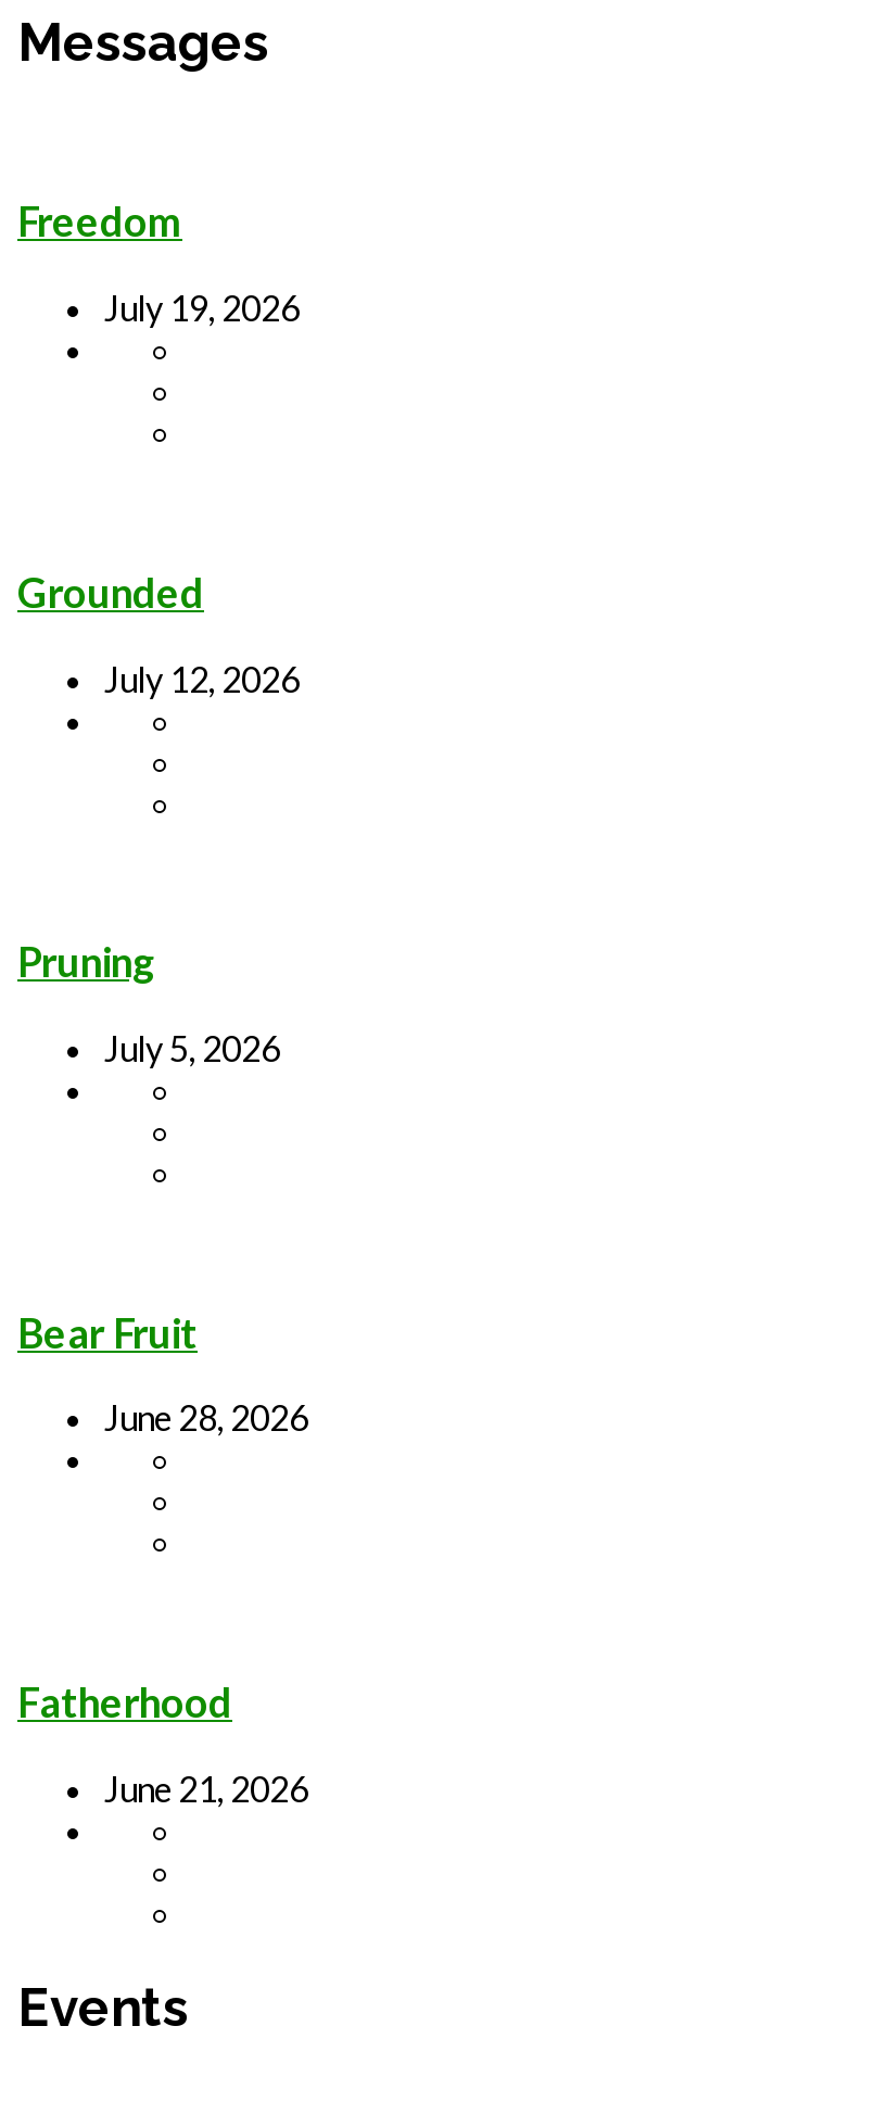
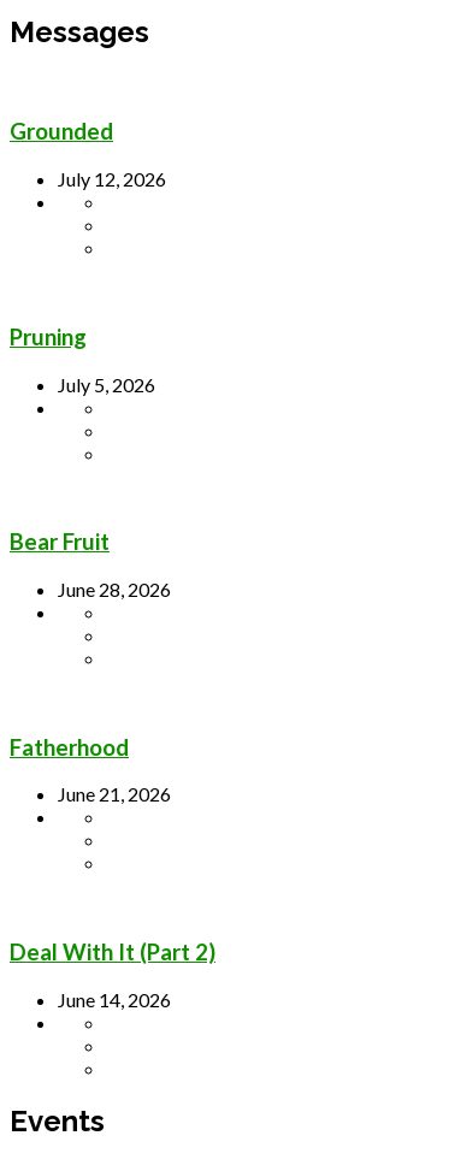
- Freedom
- July 19, 2026

moved up: Grounded | July 12, 2026 | Pruning | July 5, 2026 | Bear Fruit | June 28, 2026 | Fatherhood | June 21, 2026

+ Deal With It (Part 2)
+ June 14, 2026
